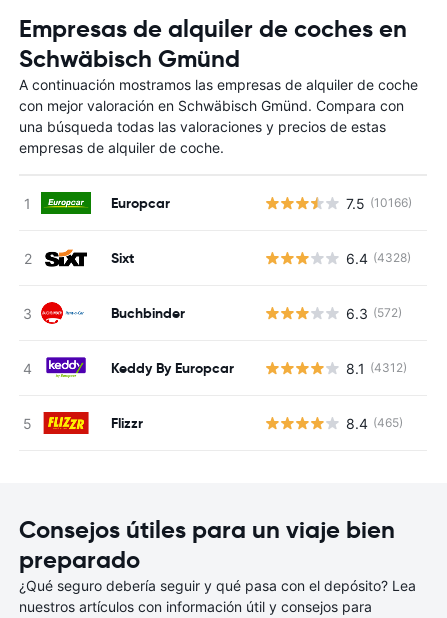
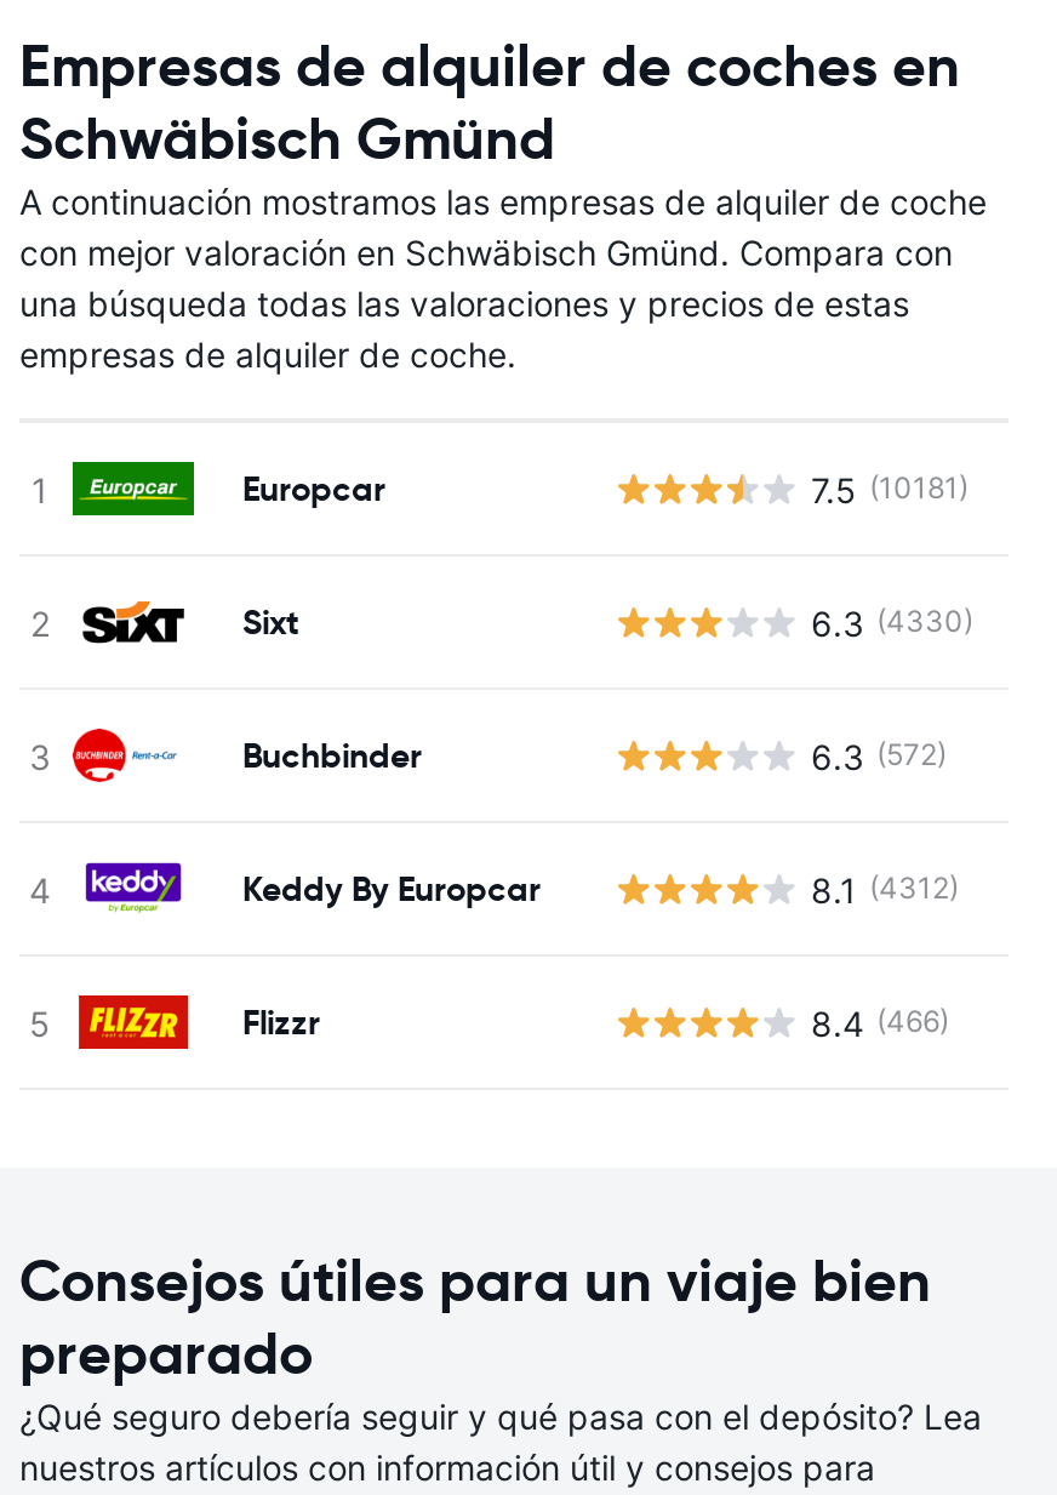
- 7.5 (10166)
+ 7.5 (10181)

- 6.4 (4328)
+ 6.3 (4330)

- 8.4 (465)
+ 8.4 (466)
